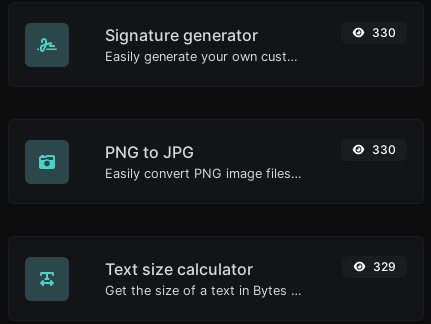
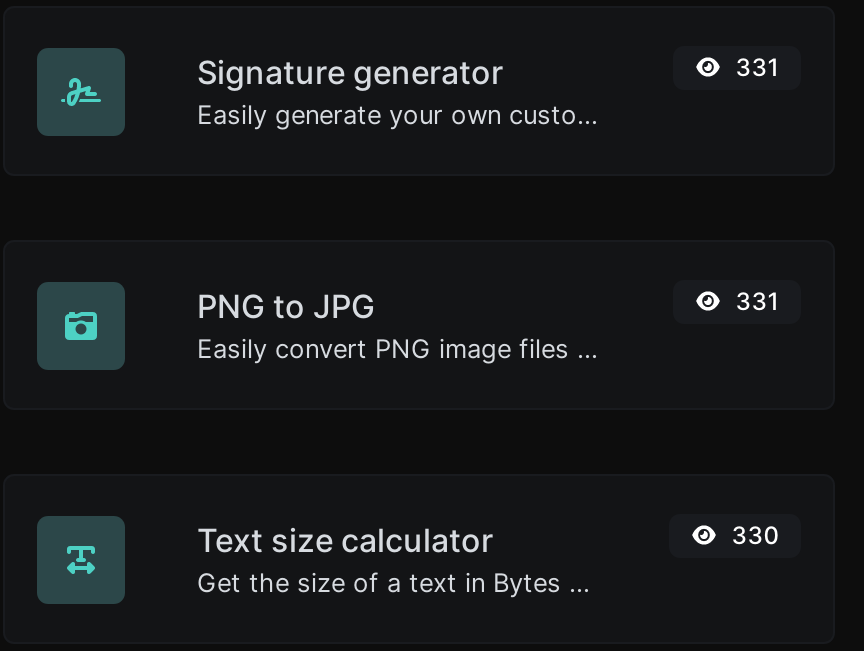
- 330
+ 331

- 330
+ 331

- 329
+ 330
